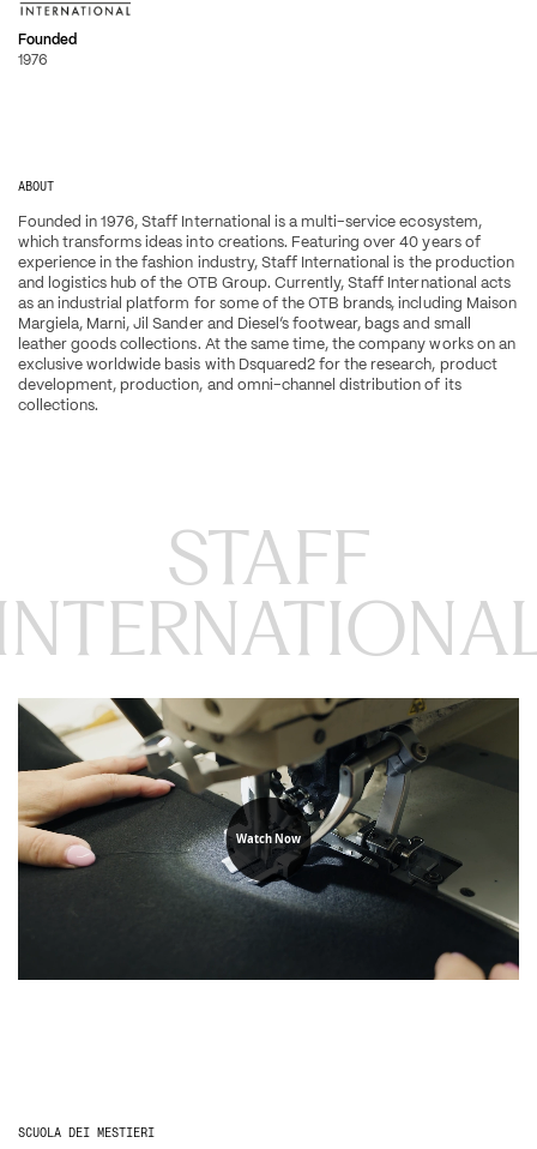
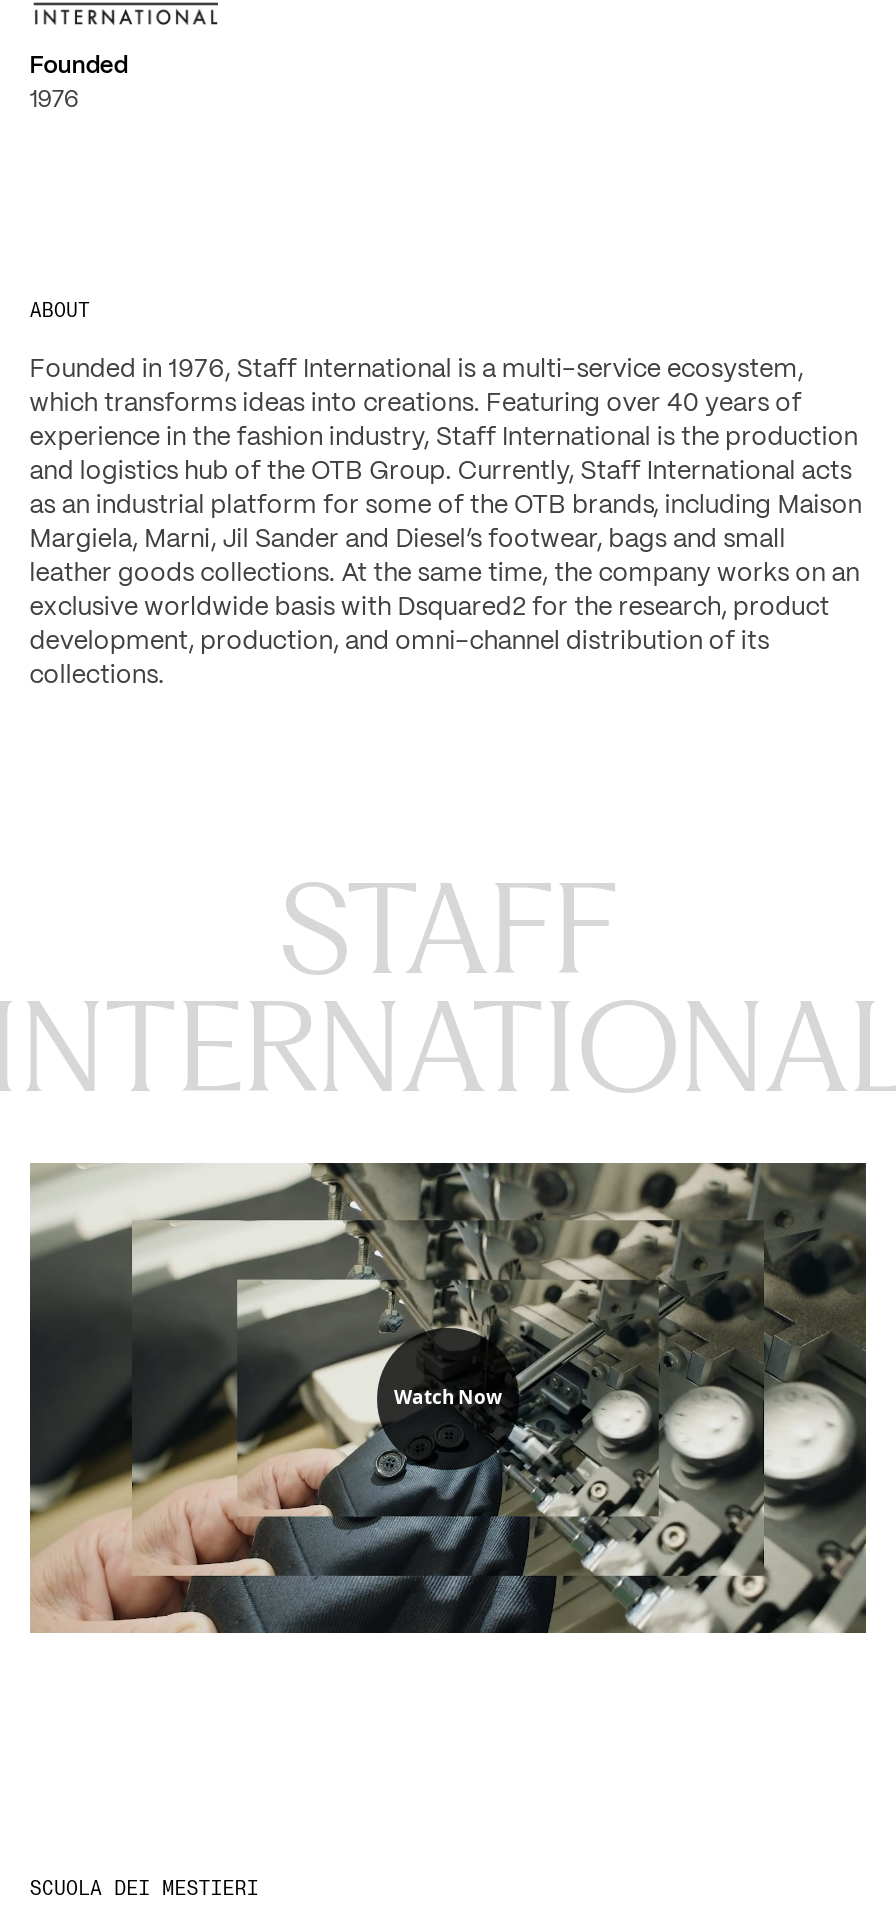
- [image]
+ [image]
